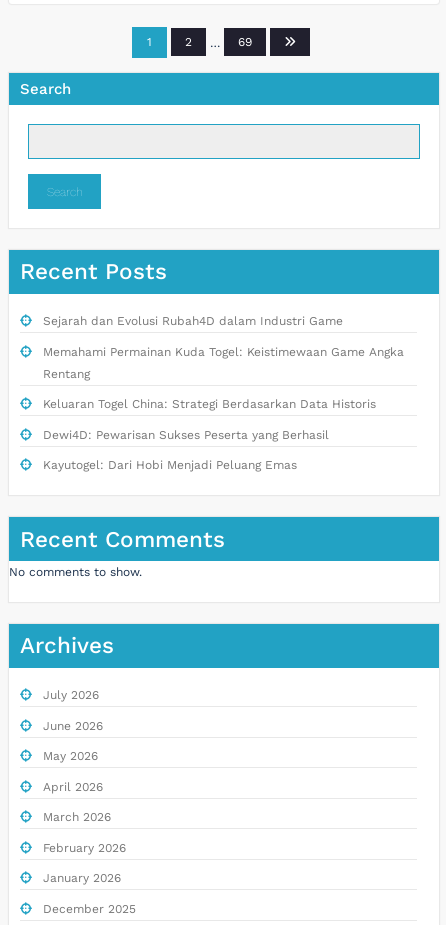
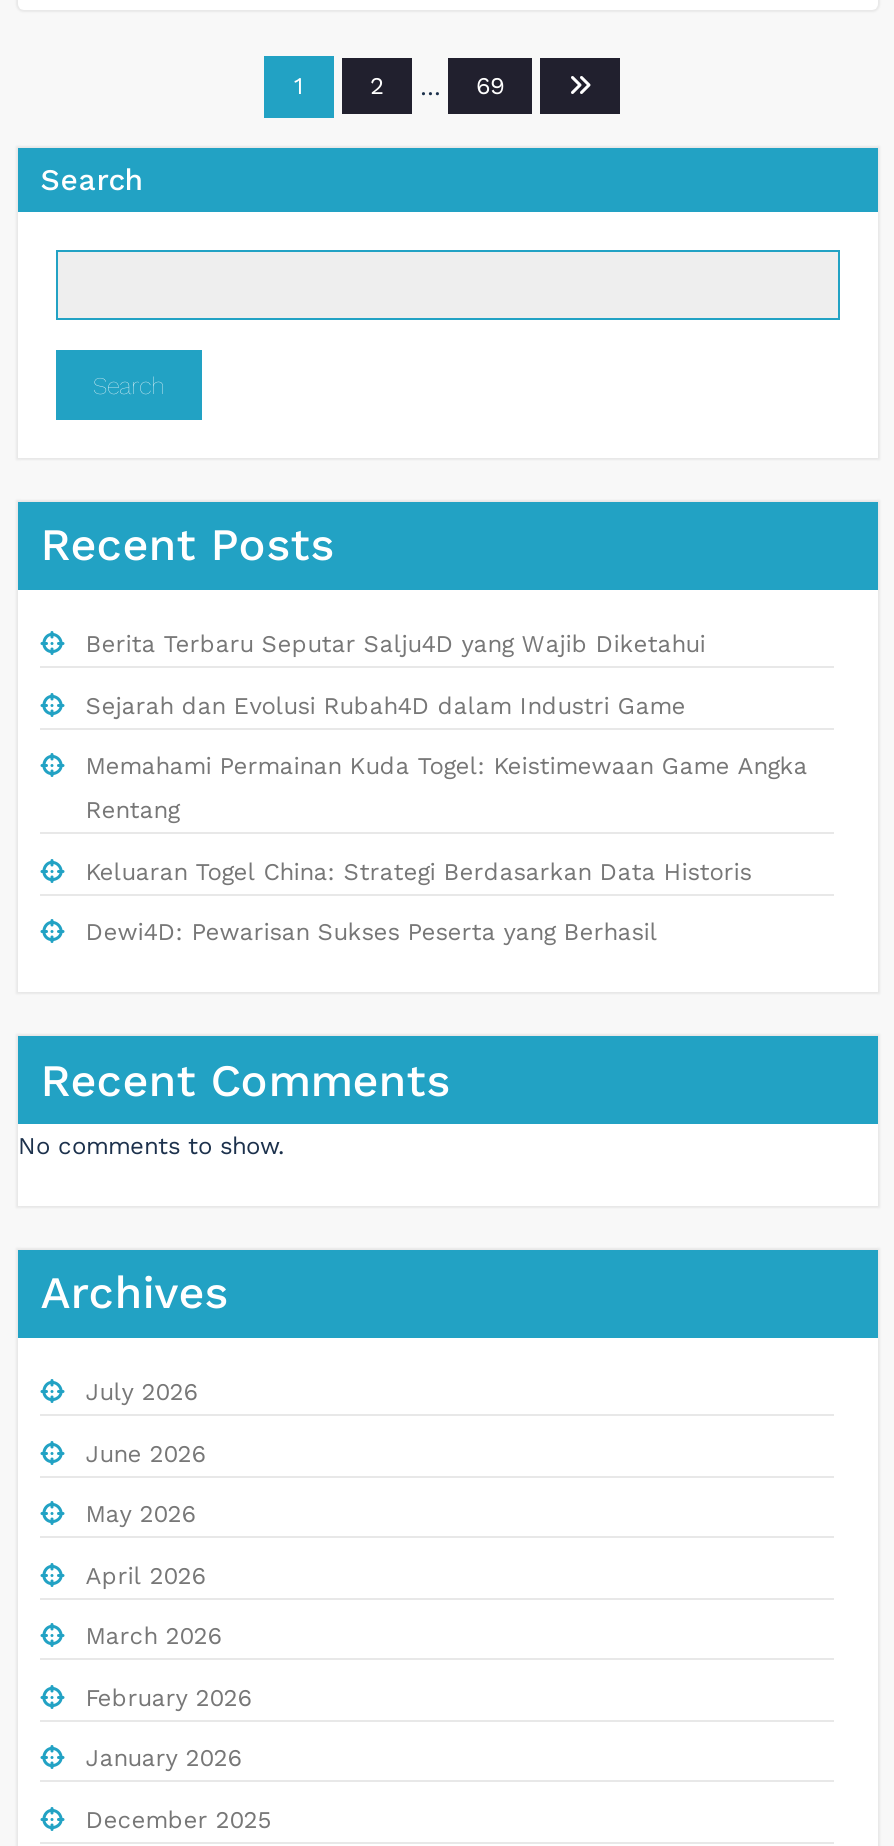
+ Berita Terbaru Seputar Salju4D yang Wajib Diketahui

moved down: Sejarah dan Evolusi Rubah4D dalam Industri Game | Memahami Permainan Kuda Togel: Keistimewaan Game Angka | Rentang | Keluaran Togel China: Strategi Berdasarkan Data Historis | Dewi4D: Pewarisan Sukses Peserta yang Berhasil

- Kayutogel: Dari Hobi Menjadi Peluang Emas
